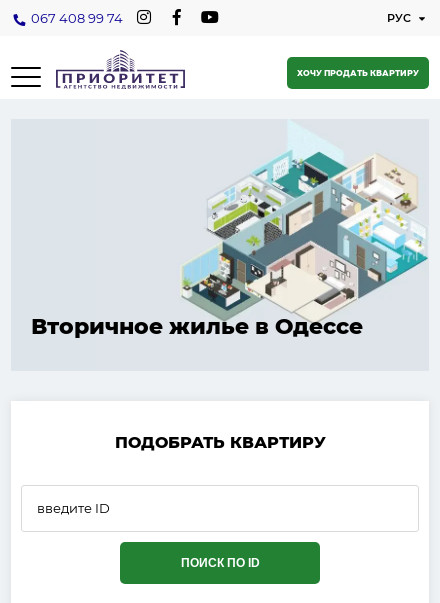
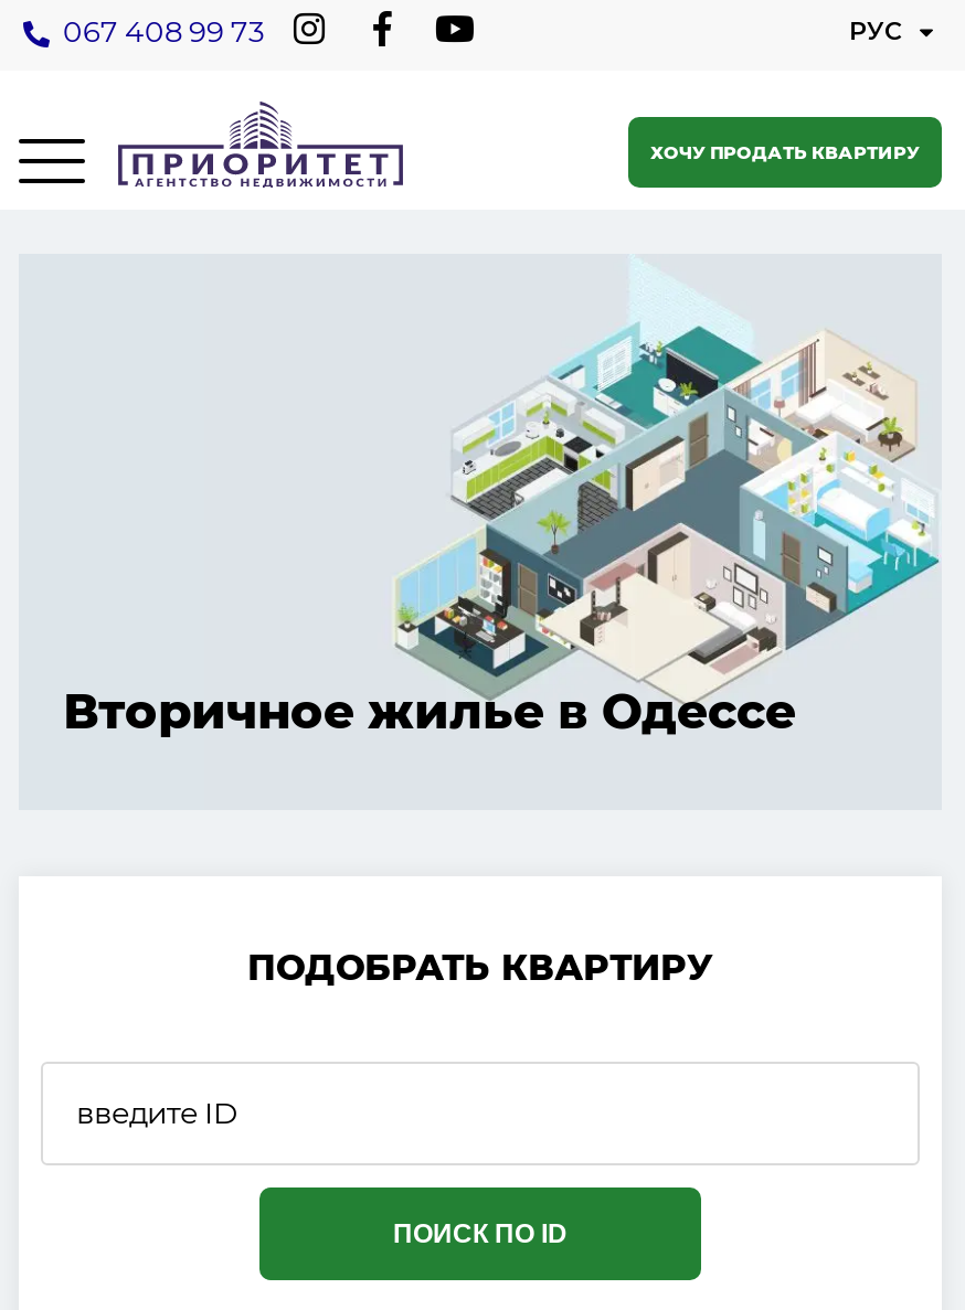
- 067 408 99 74
+ 067 408 99 73
